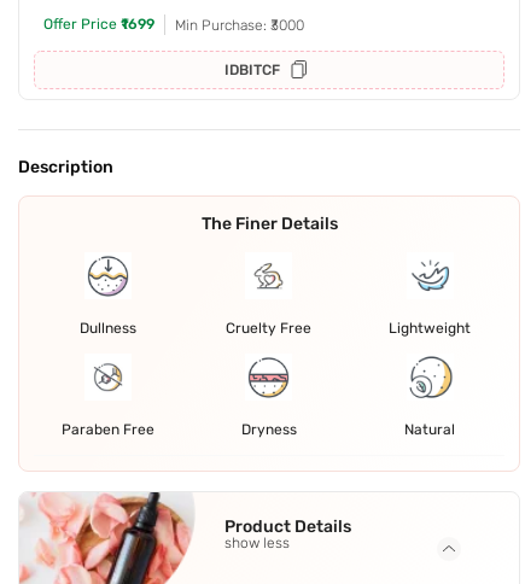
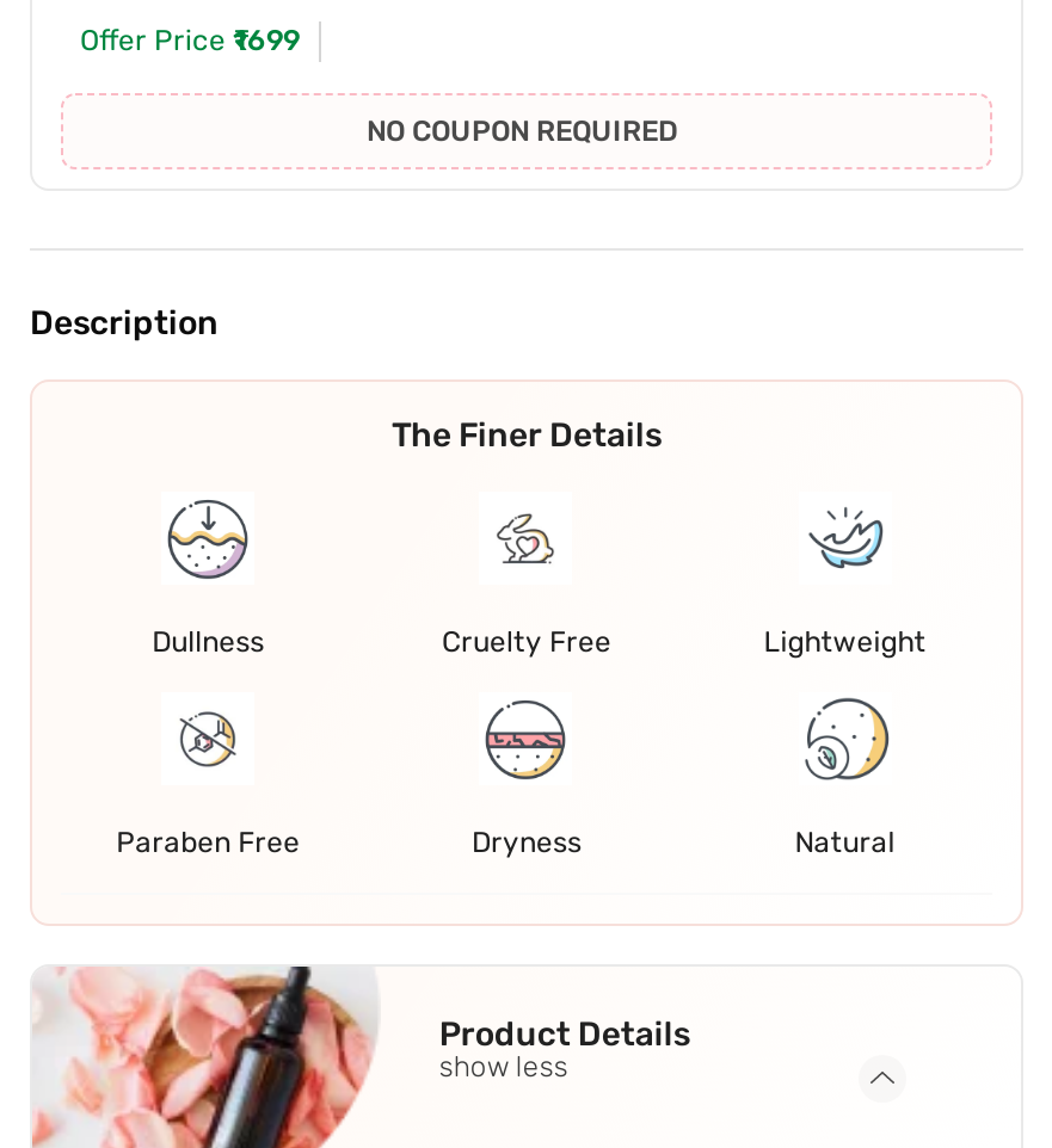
- Min Purchase: ₹3000
- IDBITCF
+ NO COUPON REQUIRED
